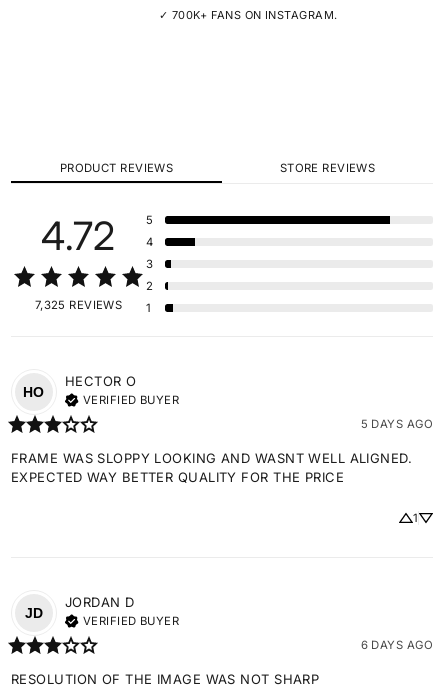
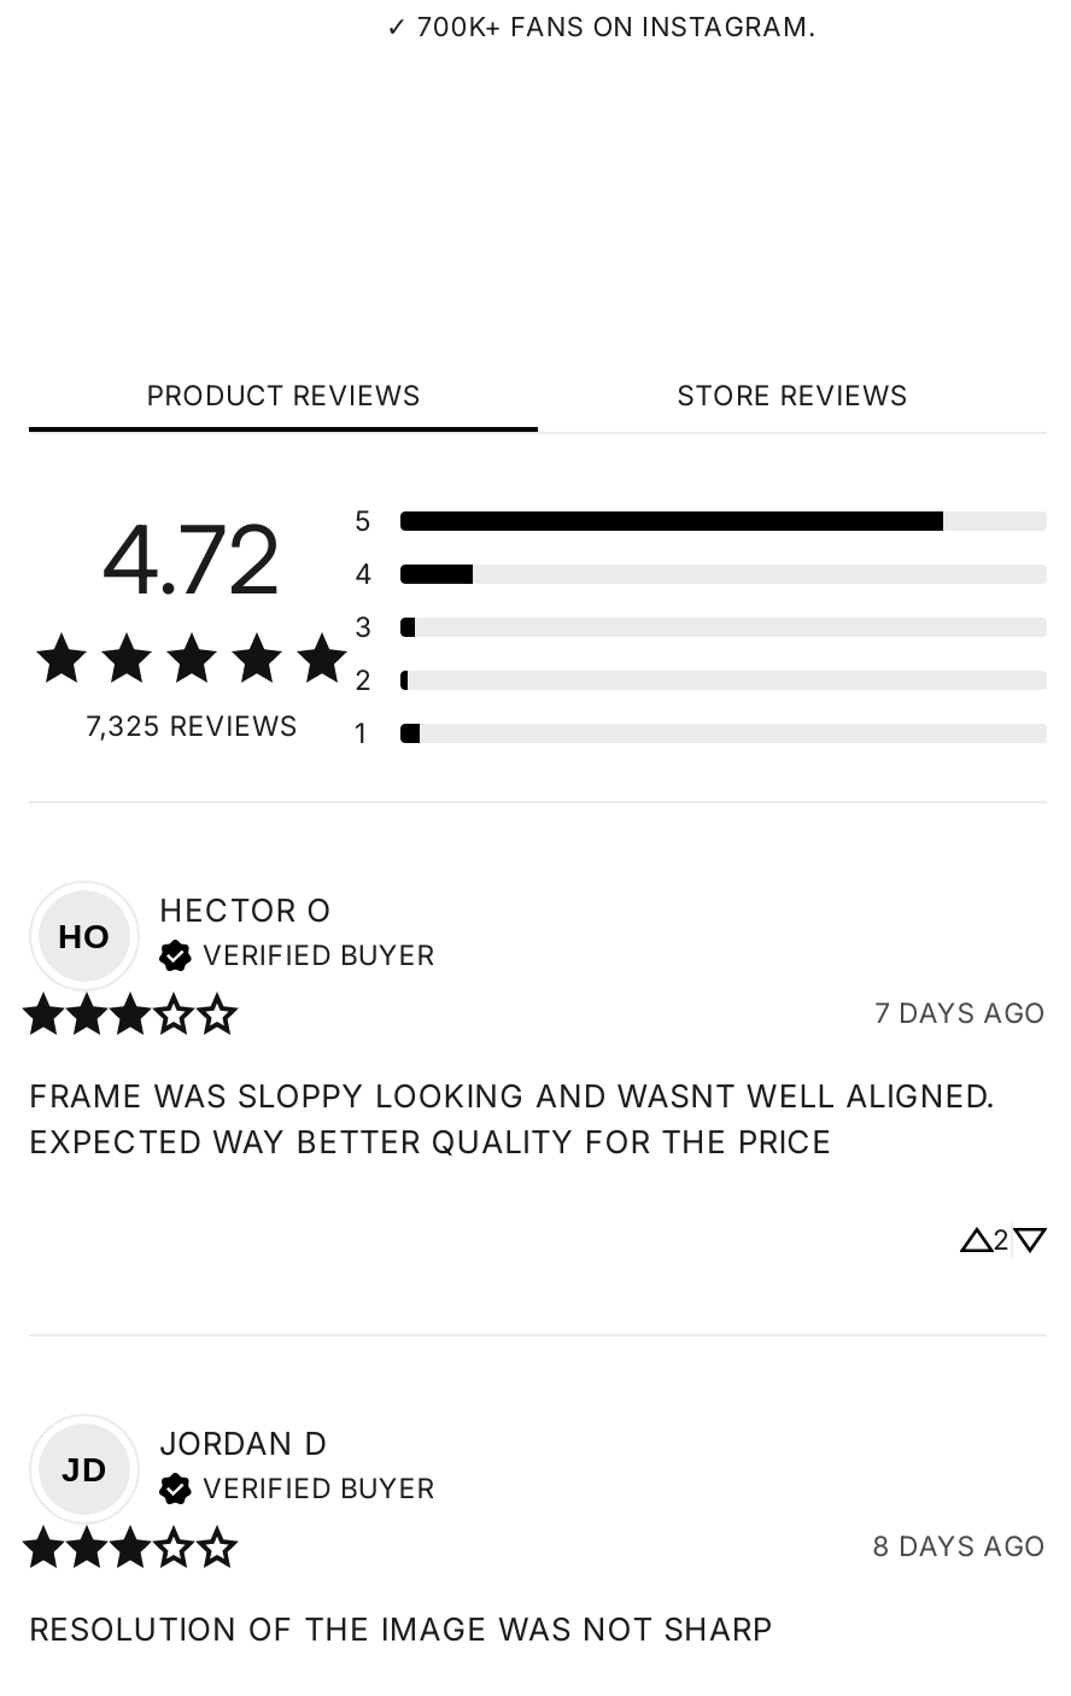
- 5 DAYS AGO
+ 7 DAYS AGO

- 1
+ 2

- 6 DAYS AGO
+ 8 DAYS AGO
